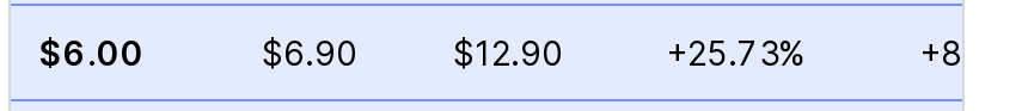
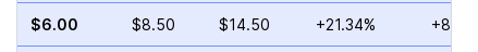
- $6.90
+ $8.50

- $12.90
+ $14.50

- +25.73%
+ +21.34%
